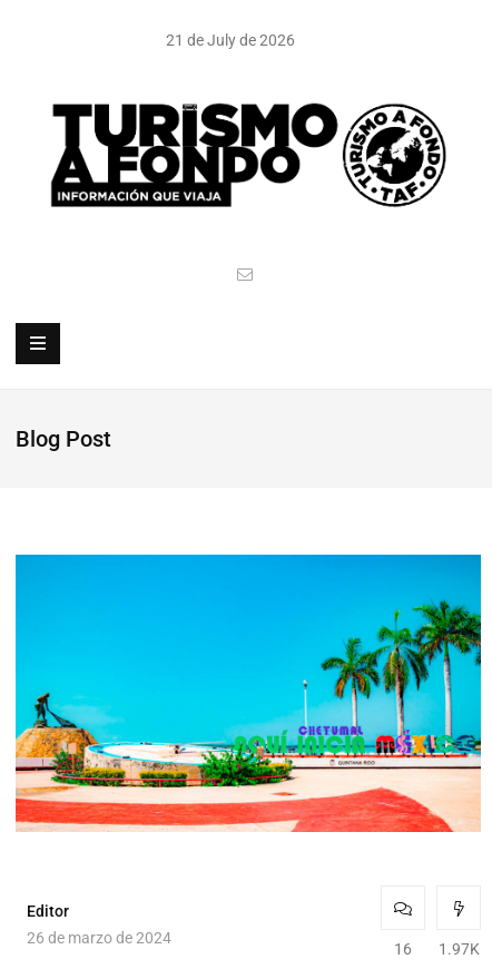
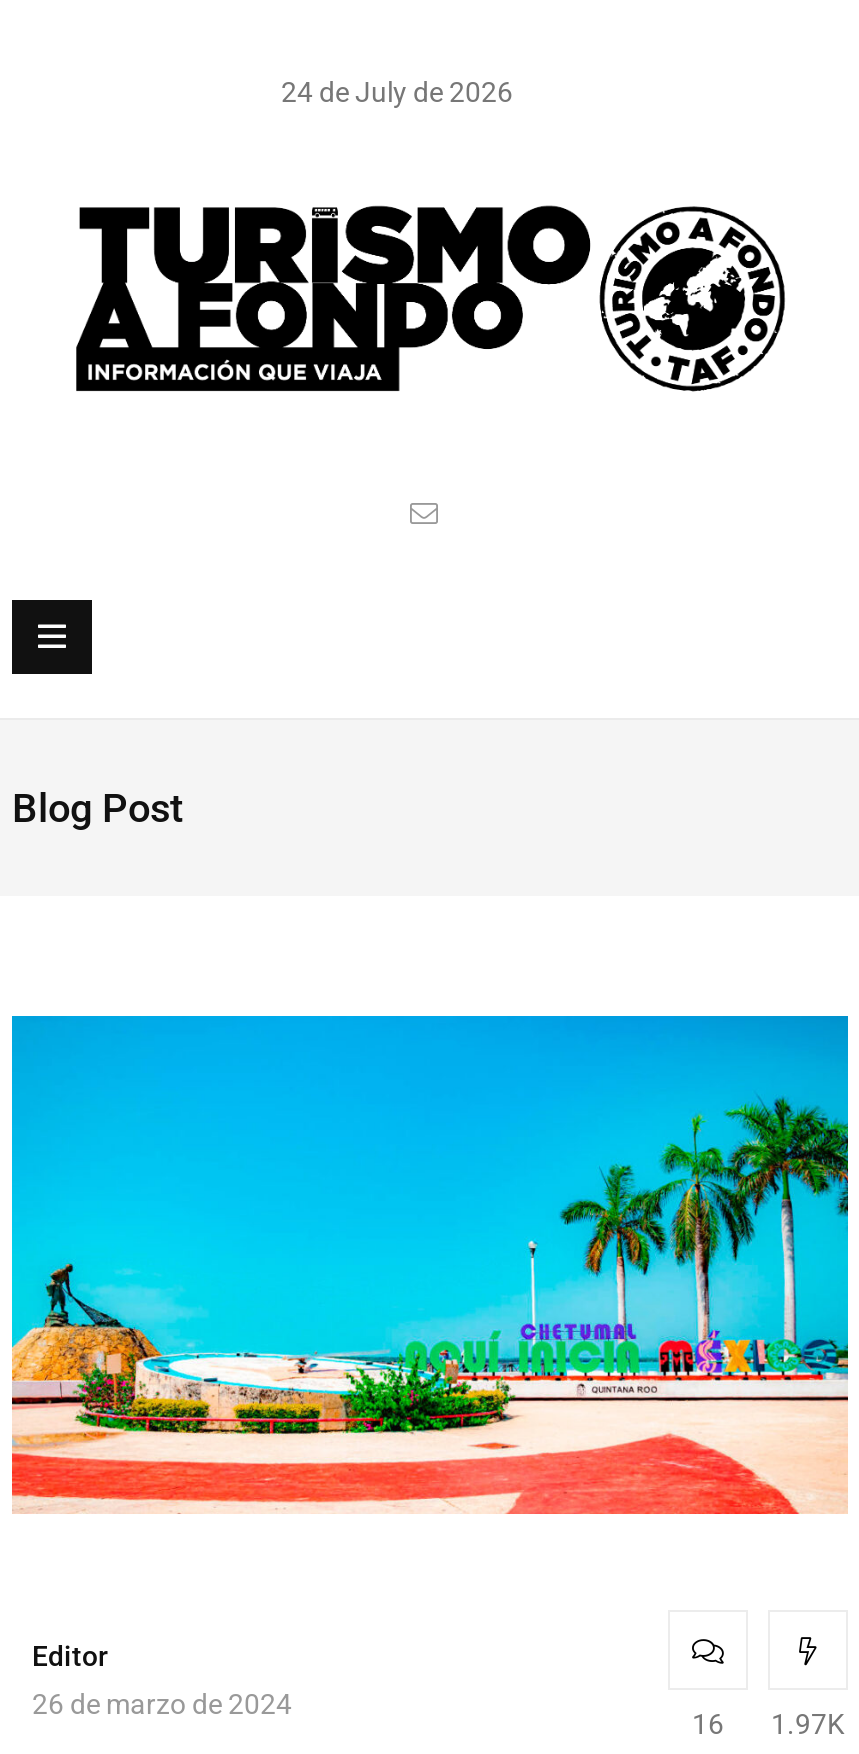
- 21 de July de 2026
+ 24 de July de 2026
